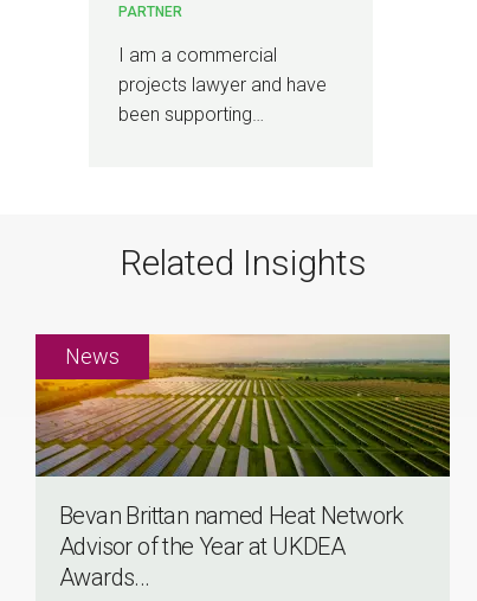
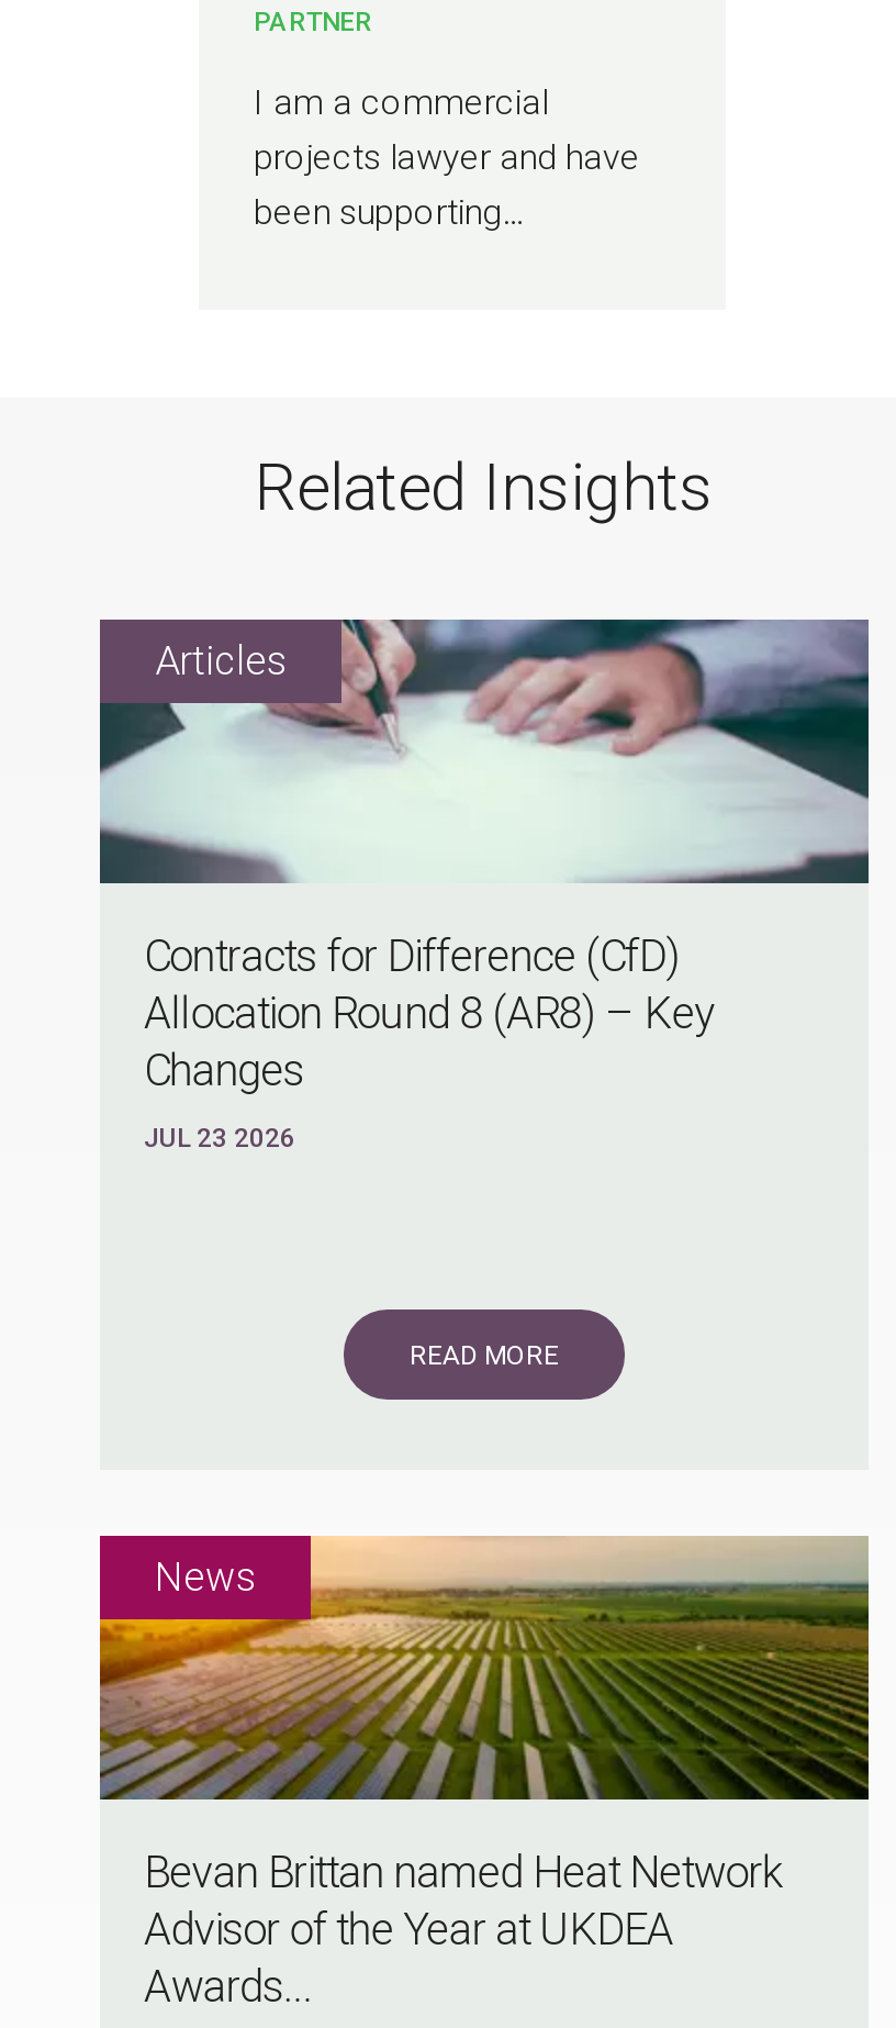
+ [image]
+ Contracts for Difference (CfD)
+ Allocation Round 8 (AR8) – Key
+ Changes
+ JUL 23 2026

+ READ MORE
